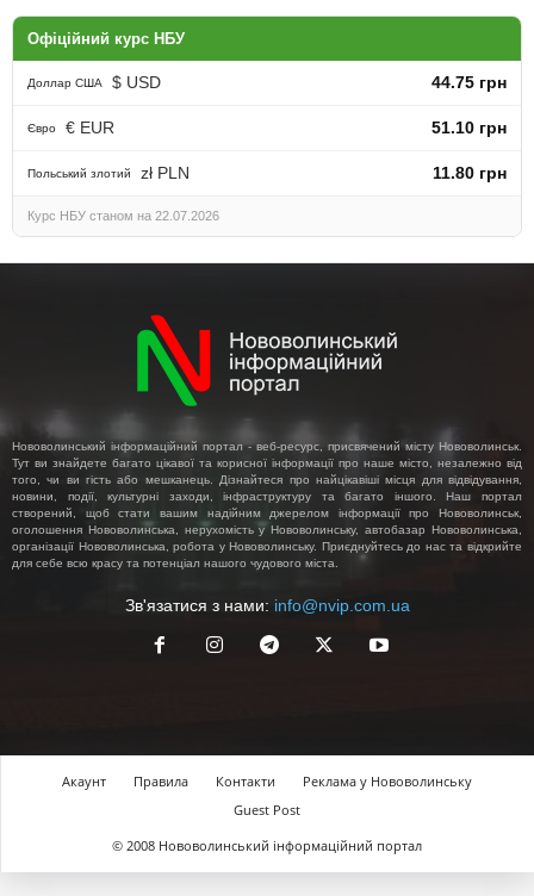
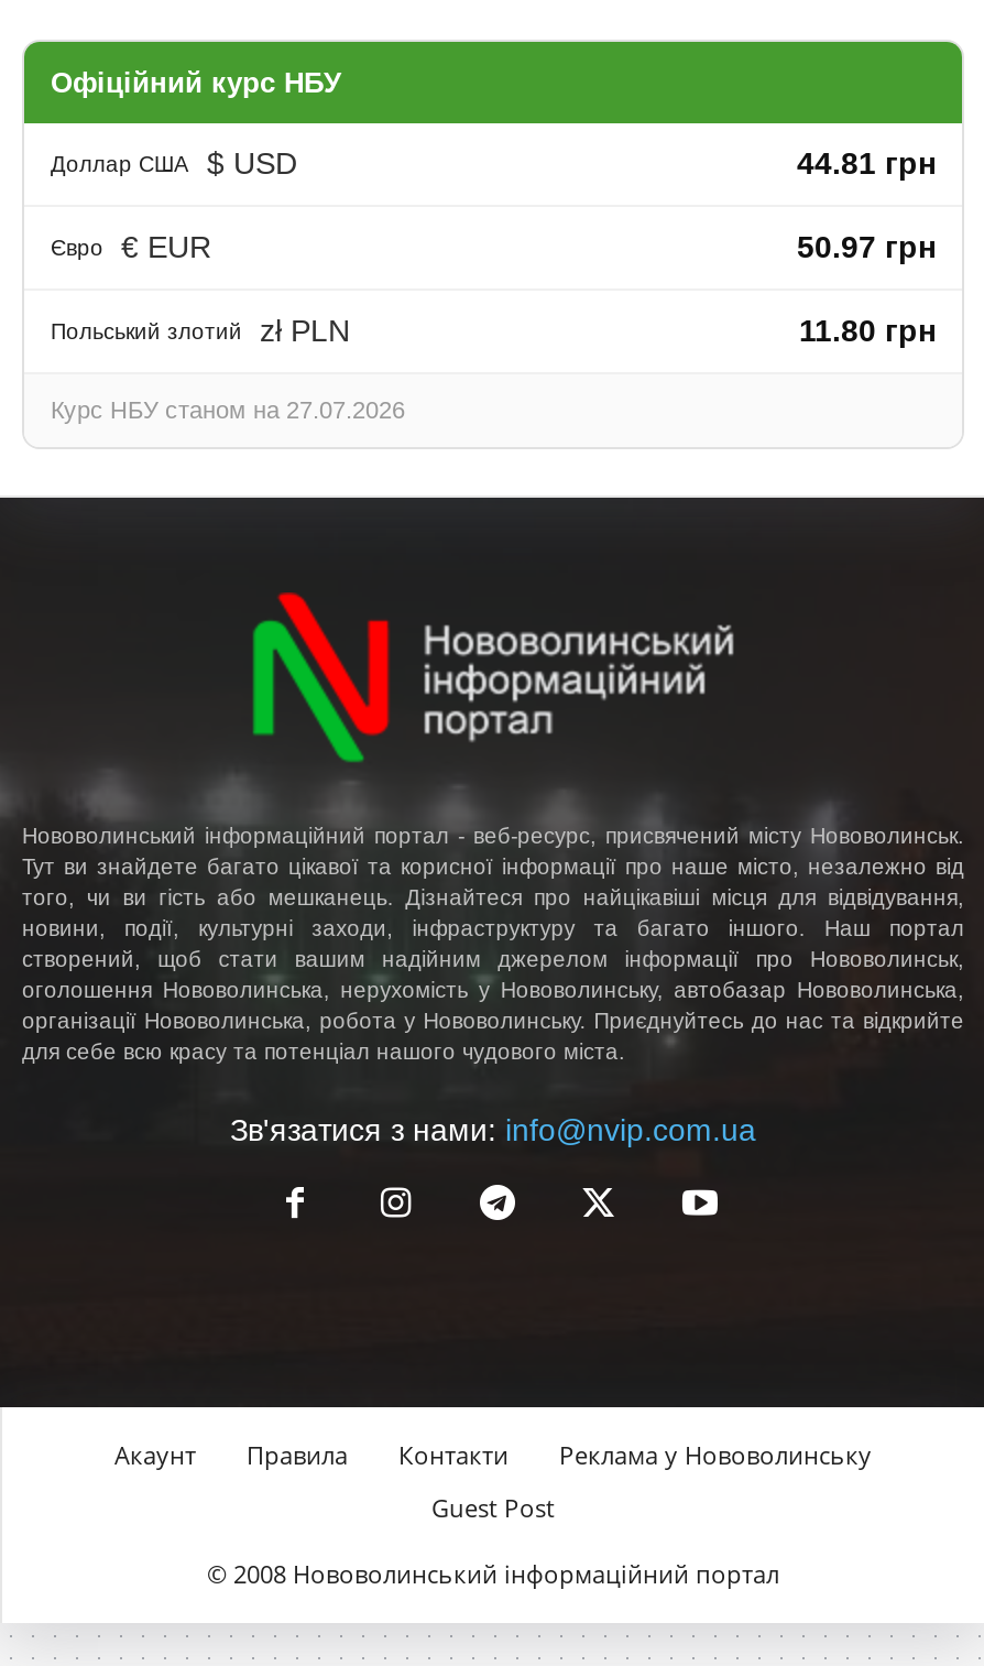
- 44.75 грн
+ 44.81 грн

- 51.10 грн
+ 50.97 грн

- Курс НБУ станом на 22.07.2026
+ Курс НБУ станом на 27.07.2026
